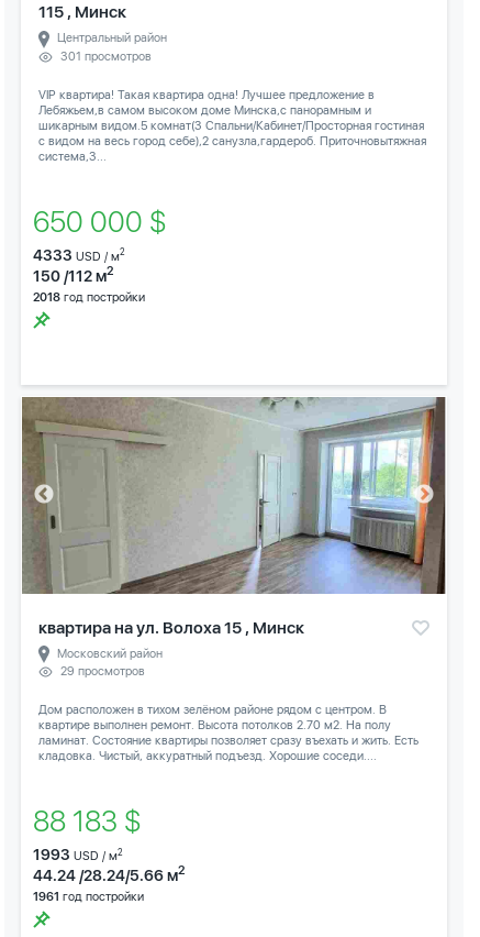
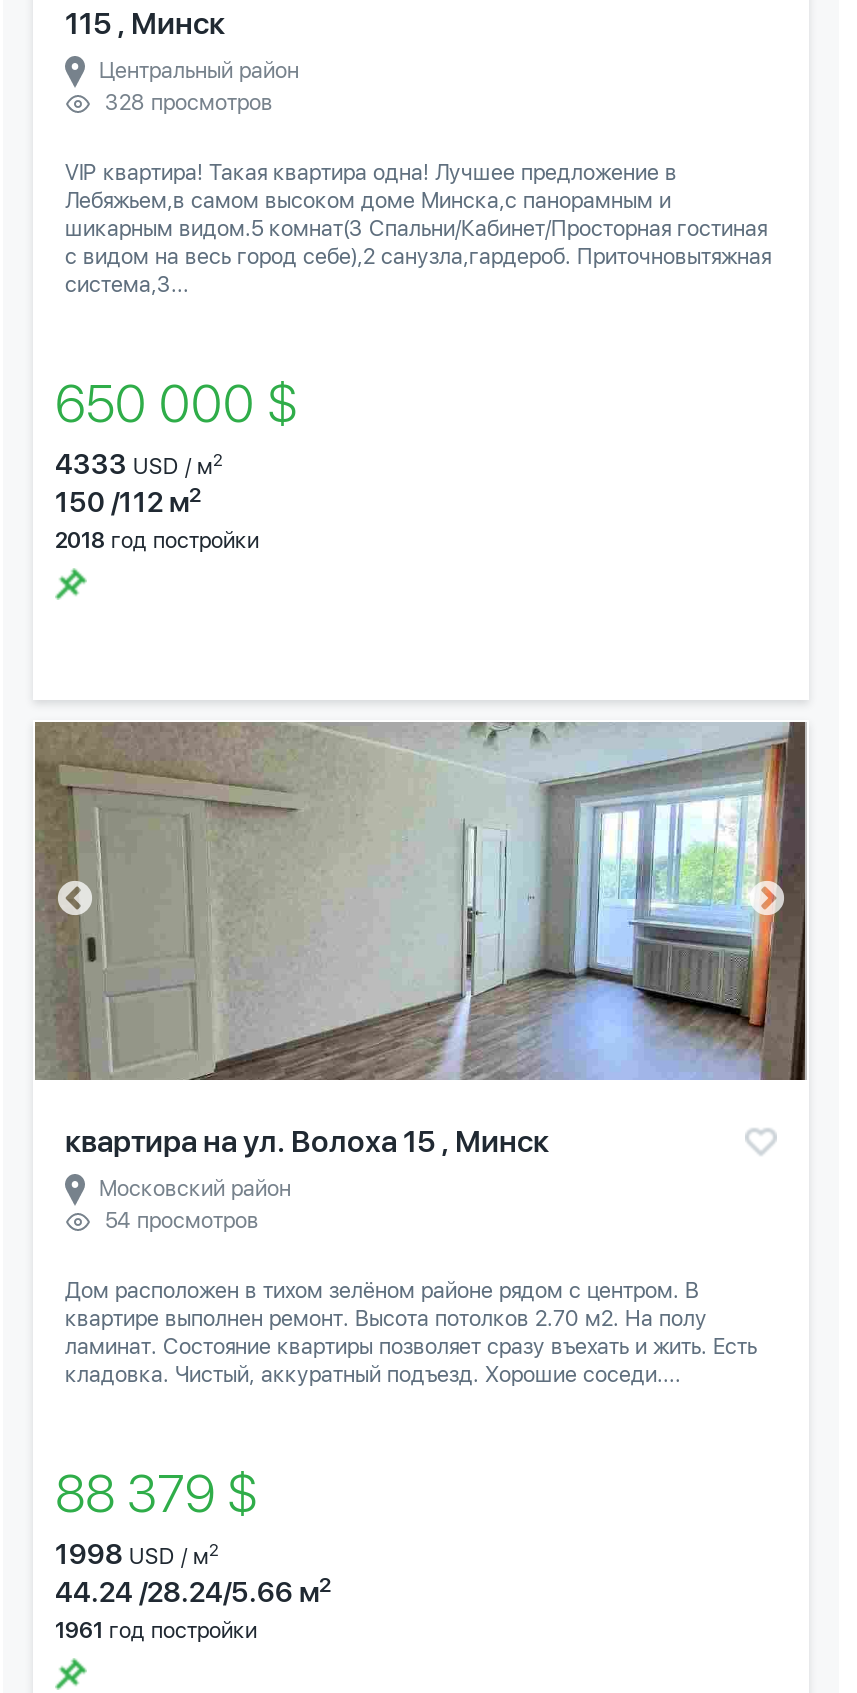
- 301 просмотров
+ 328 просмотров

- 29 просмотров
+ 54 просмотров

- 88 183 $
+ 88 379 $

- 1993 USD / м2
+ 1998 USD / м2
